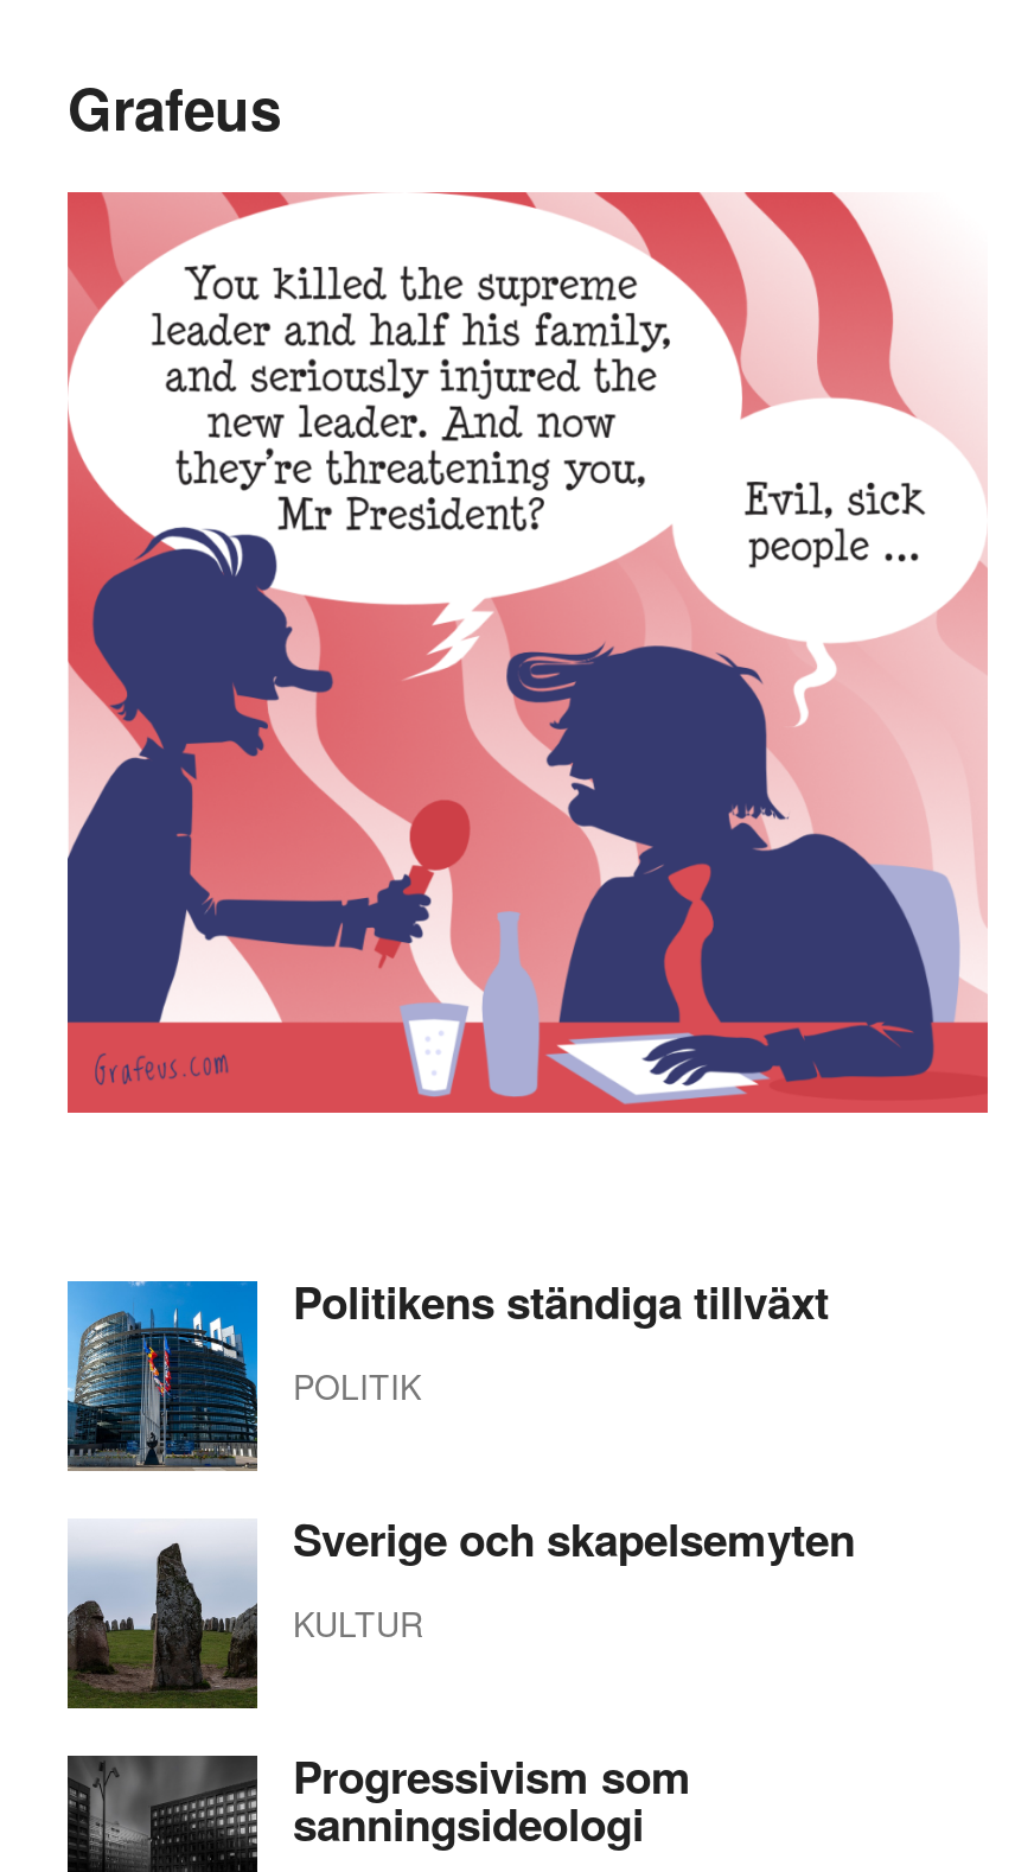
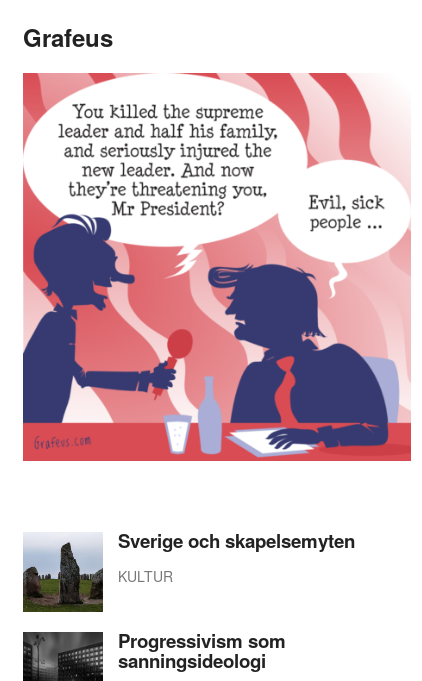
- [image]
- Politikens ständiga tillväxt
- POLITIK
